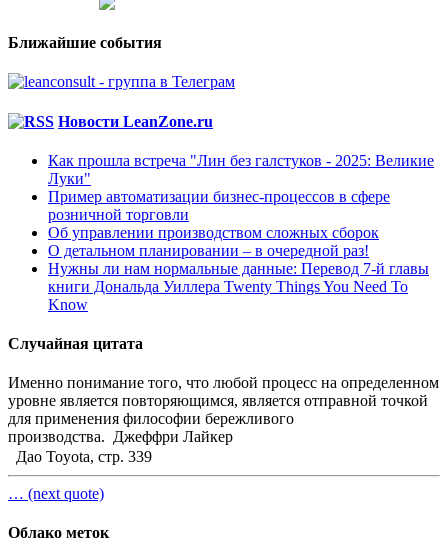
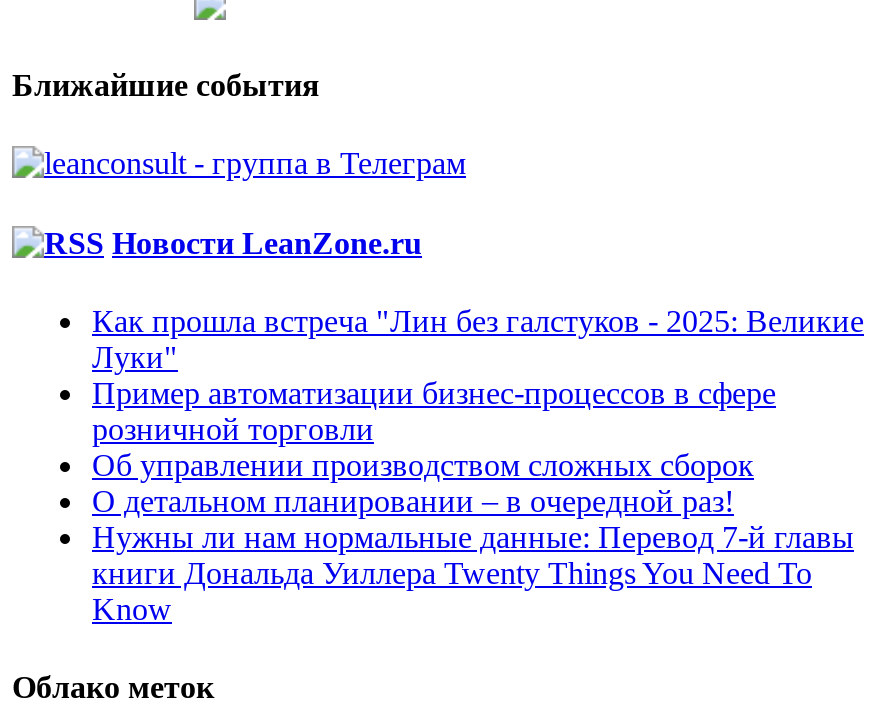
- Случайная цитата
- Именно понимание того, что любой процесс на определенном
- уровне является повторяющимся, является отправной точкой
- для применения философии бережливого
- производства. Джеффри Лайкер
- Дао Toyota, стр. 339
- … (next quote)
